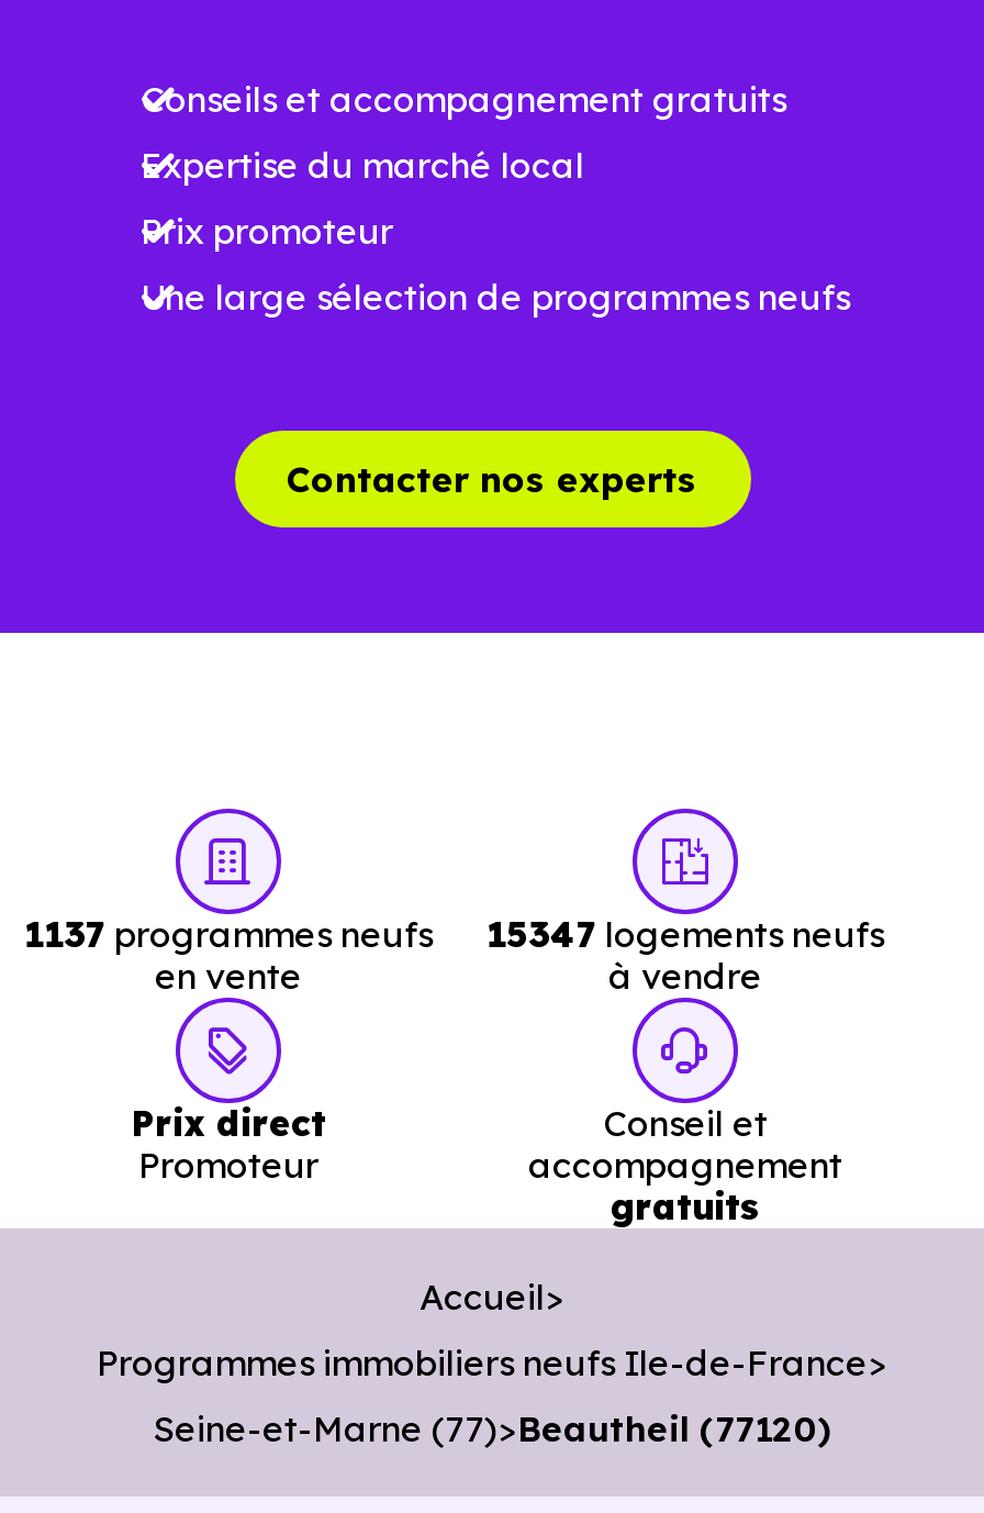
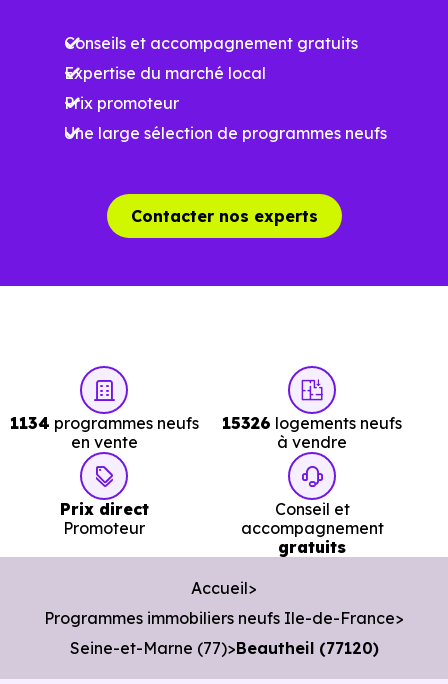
- 1137 programmes neufs
+ 1134 programmes neufs

- 15347 logements neufs
+ 15326 logements neufs
